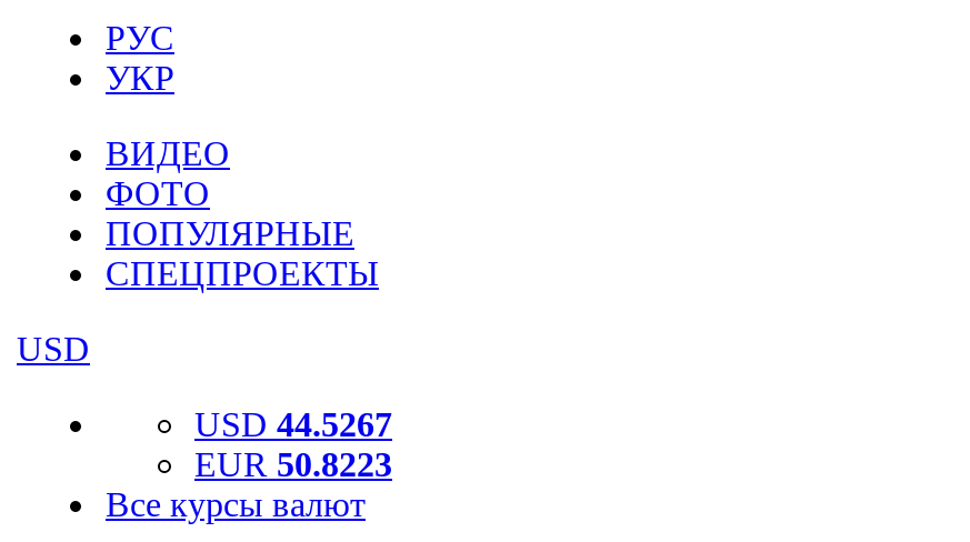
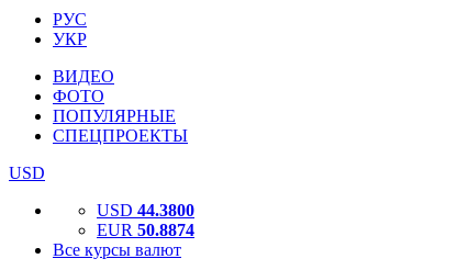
- USD 44.5267
+ USD 44.3800

- EUR 50.8223
+ EUR 50.8874
